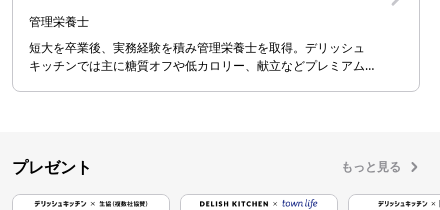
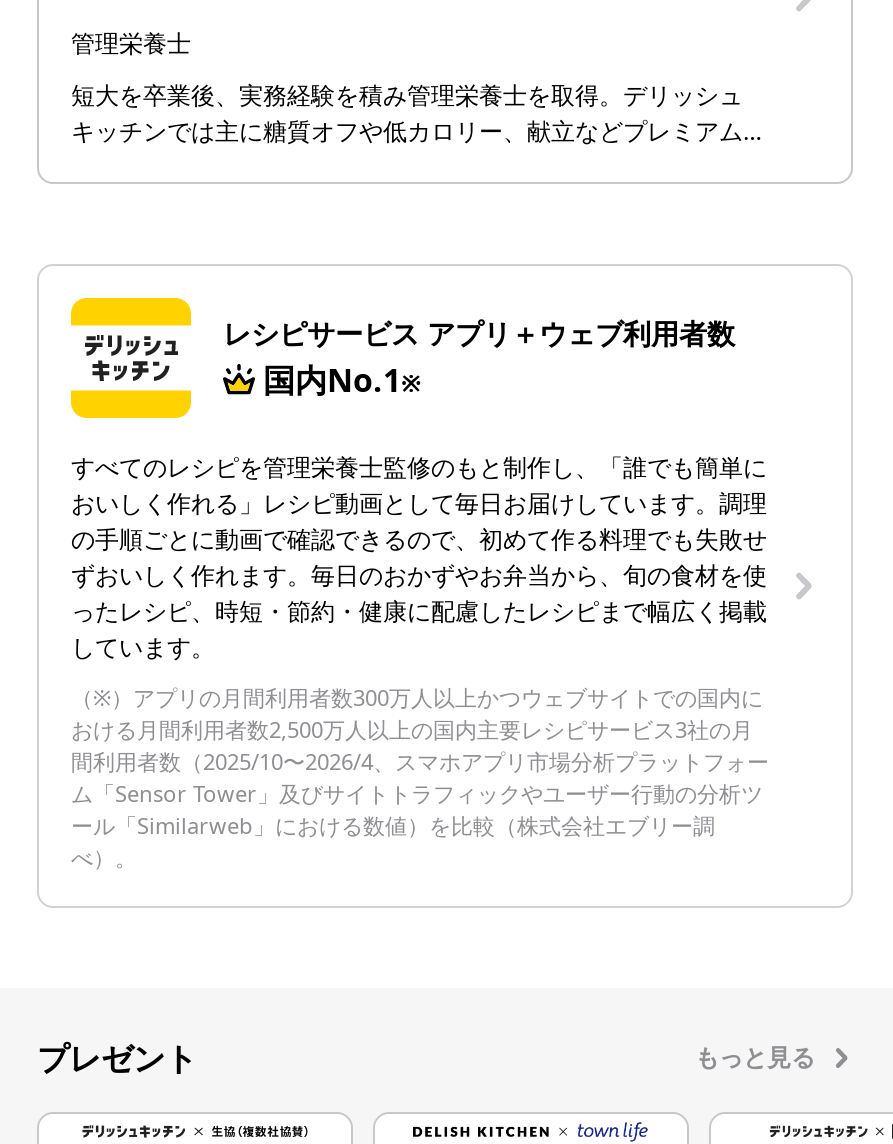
+ [image]
+ レシピサービス アプリ＋ウェブ利用者数
+ 国内No.1※
+ すべてのレシピを管理栄養士監修のもと制作し、「誰でも簡単に
+ おいしく作れる」レシピ動画として毎日お届けしています。調理
+ の手順ごとに動画で確認できるので、初めて作る料理でも失敗せ
+ ずおいしく作れます。毎日のおかずやお弁当から、旬の食材を使
+ ったレシピ、時短・節約・健康に配慮したレシピまで幅広く掲載
+ しています。
+ （※）アプリの月間利用者数300万人以上かつウェブサイトでの国内に
+ おける月間利用者数2,500万人以上の国内主要レシピサービス3社の月
+ 間利用者数（2025/10〜2026/4、スマホアプリ市場分析プラットフォー
+ ム「Sensor Tower」及びサイトトラフィックやユーザー行動の分析ツ
+ ール「Similarweb」における数値）を比較（株式会社エブリー調
+ べ）。
